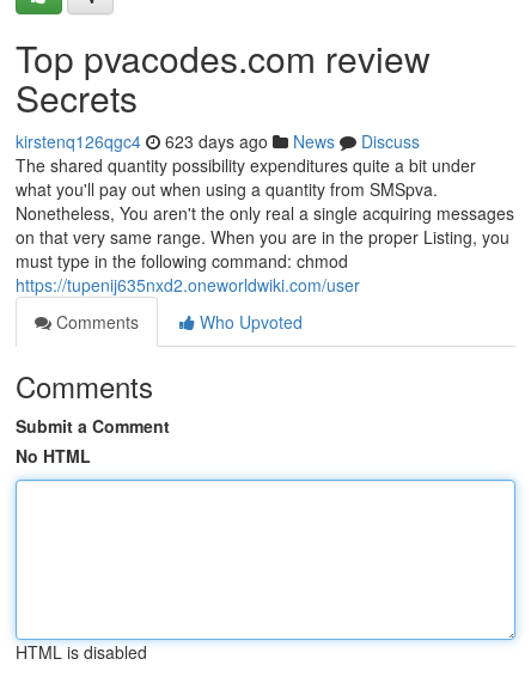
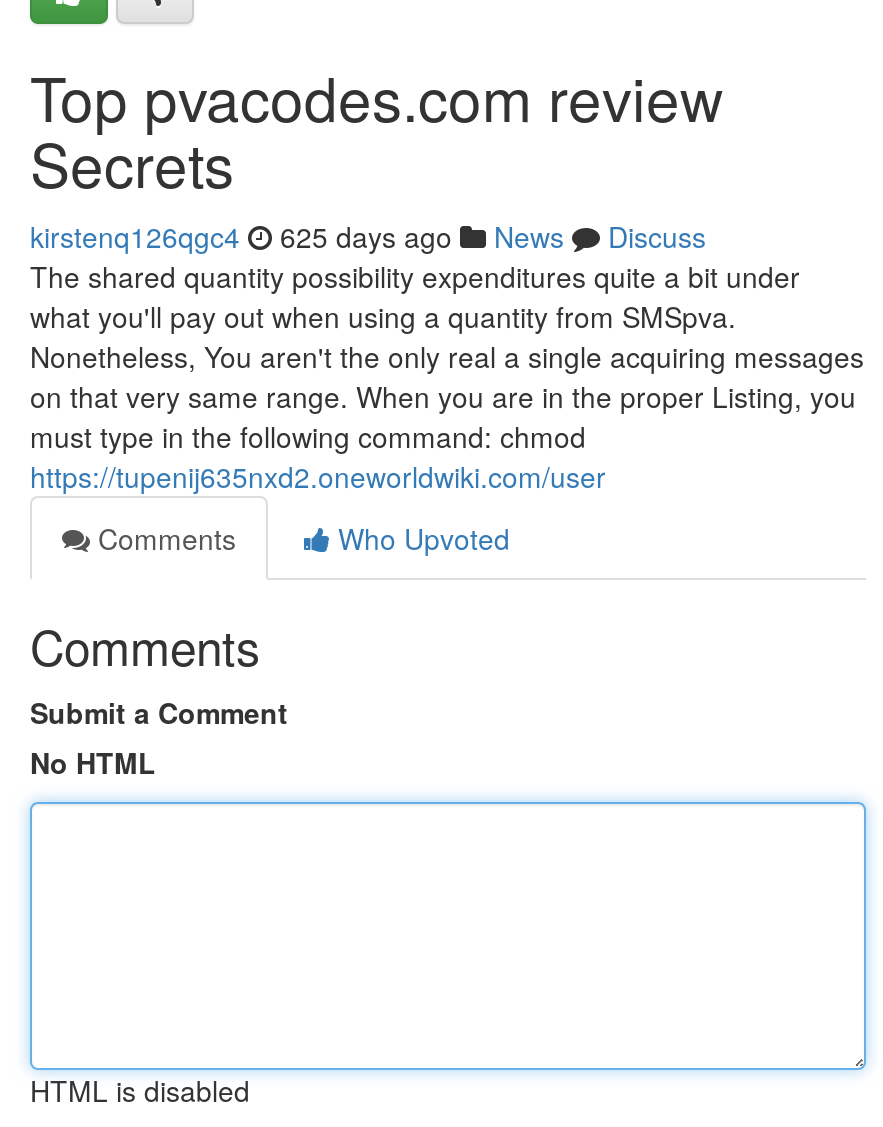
- kirstenq126qgc4 623 days ago News Discuss
+ kirstenq126qgc4 625 days ago News Discuss
